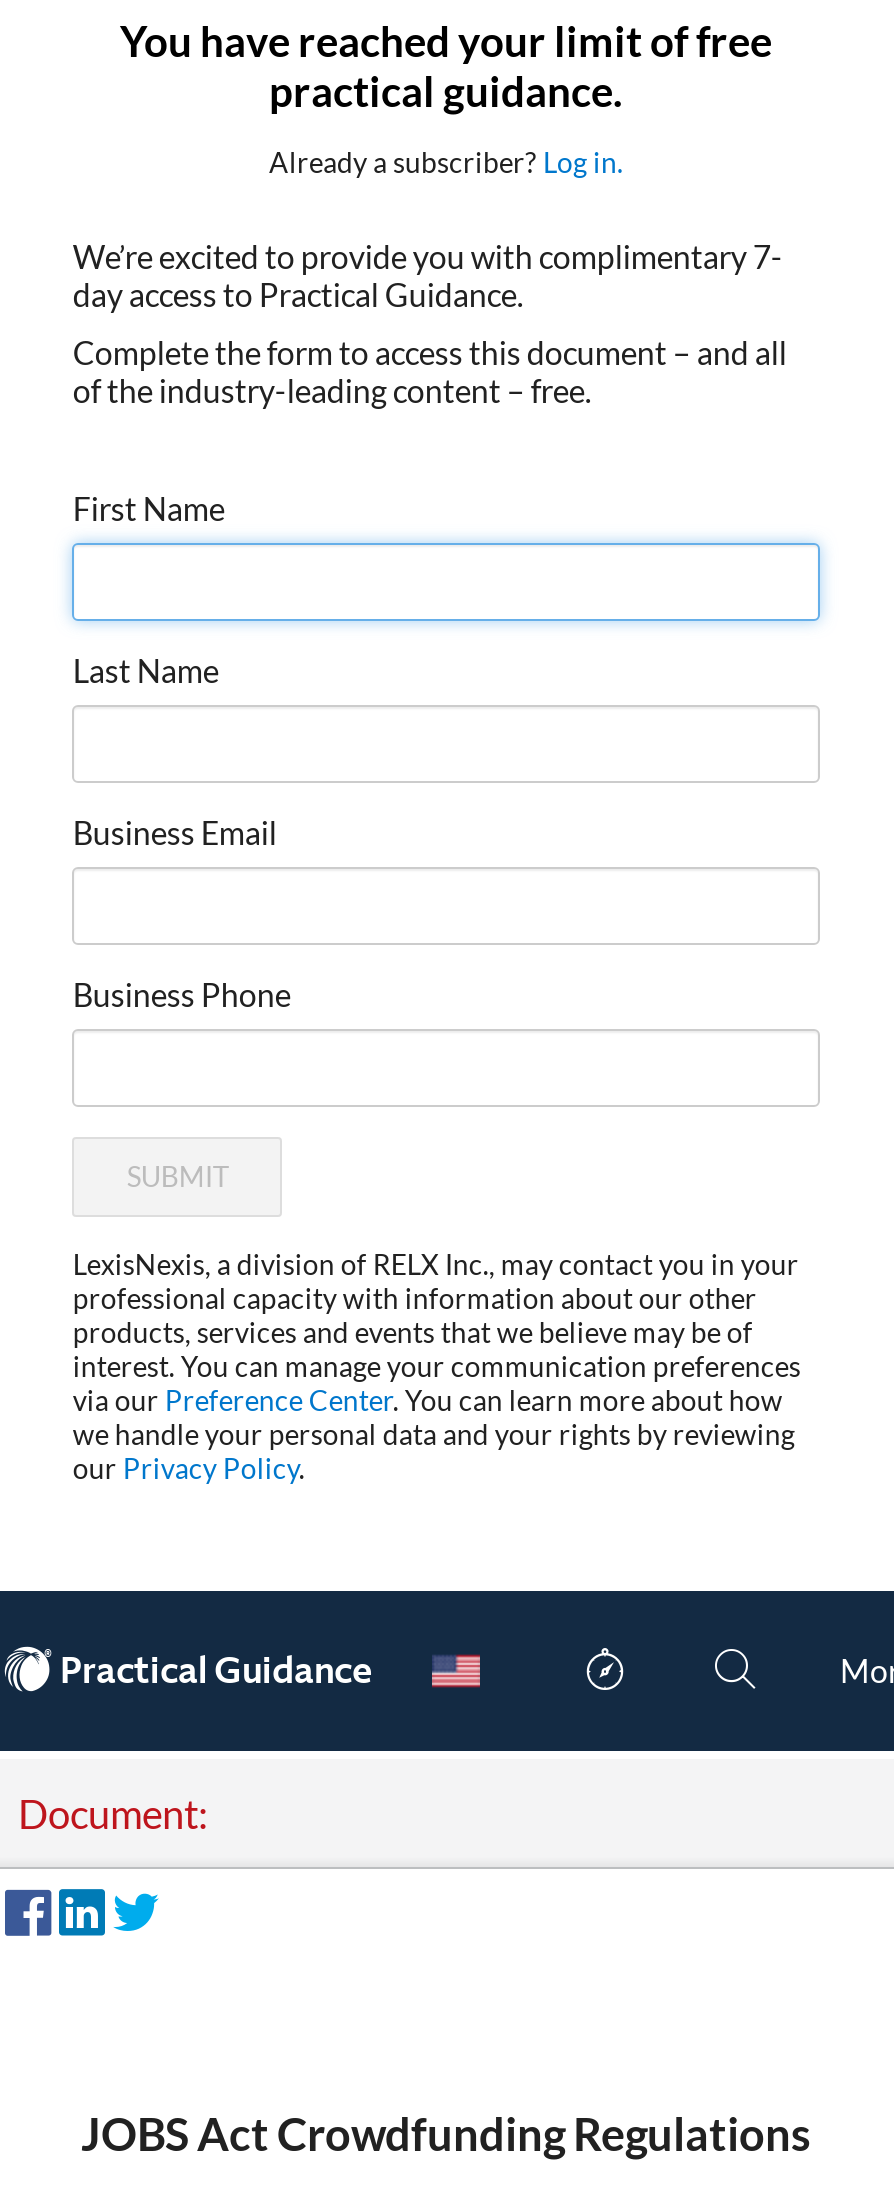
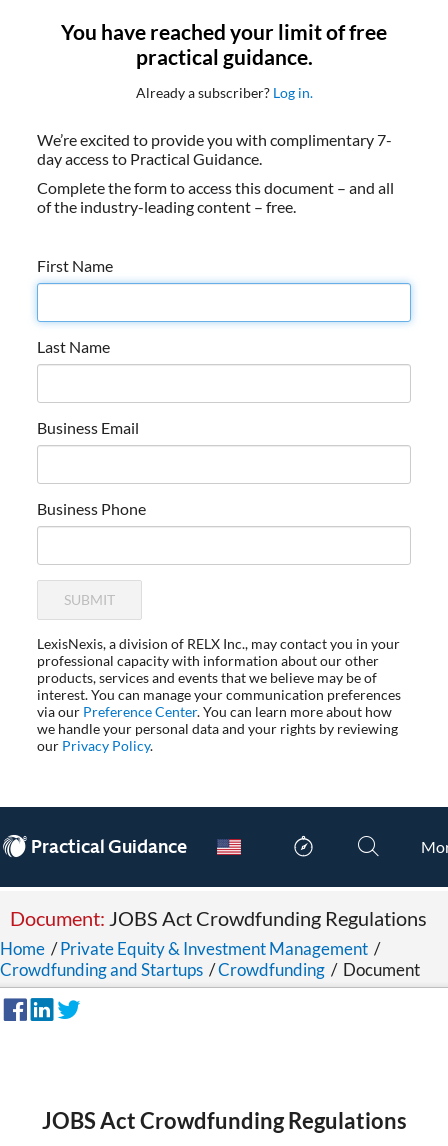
- Document:
+ Document: JOBS Act Crowdfunding Regulations
+ Home / Private Equity & Investment Management /
+ Crowdfunding and Startups / Crowdfunding / Document
